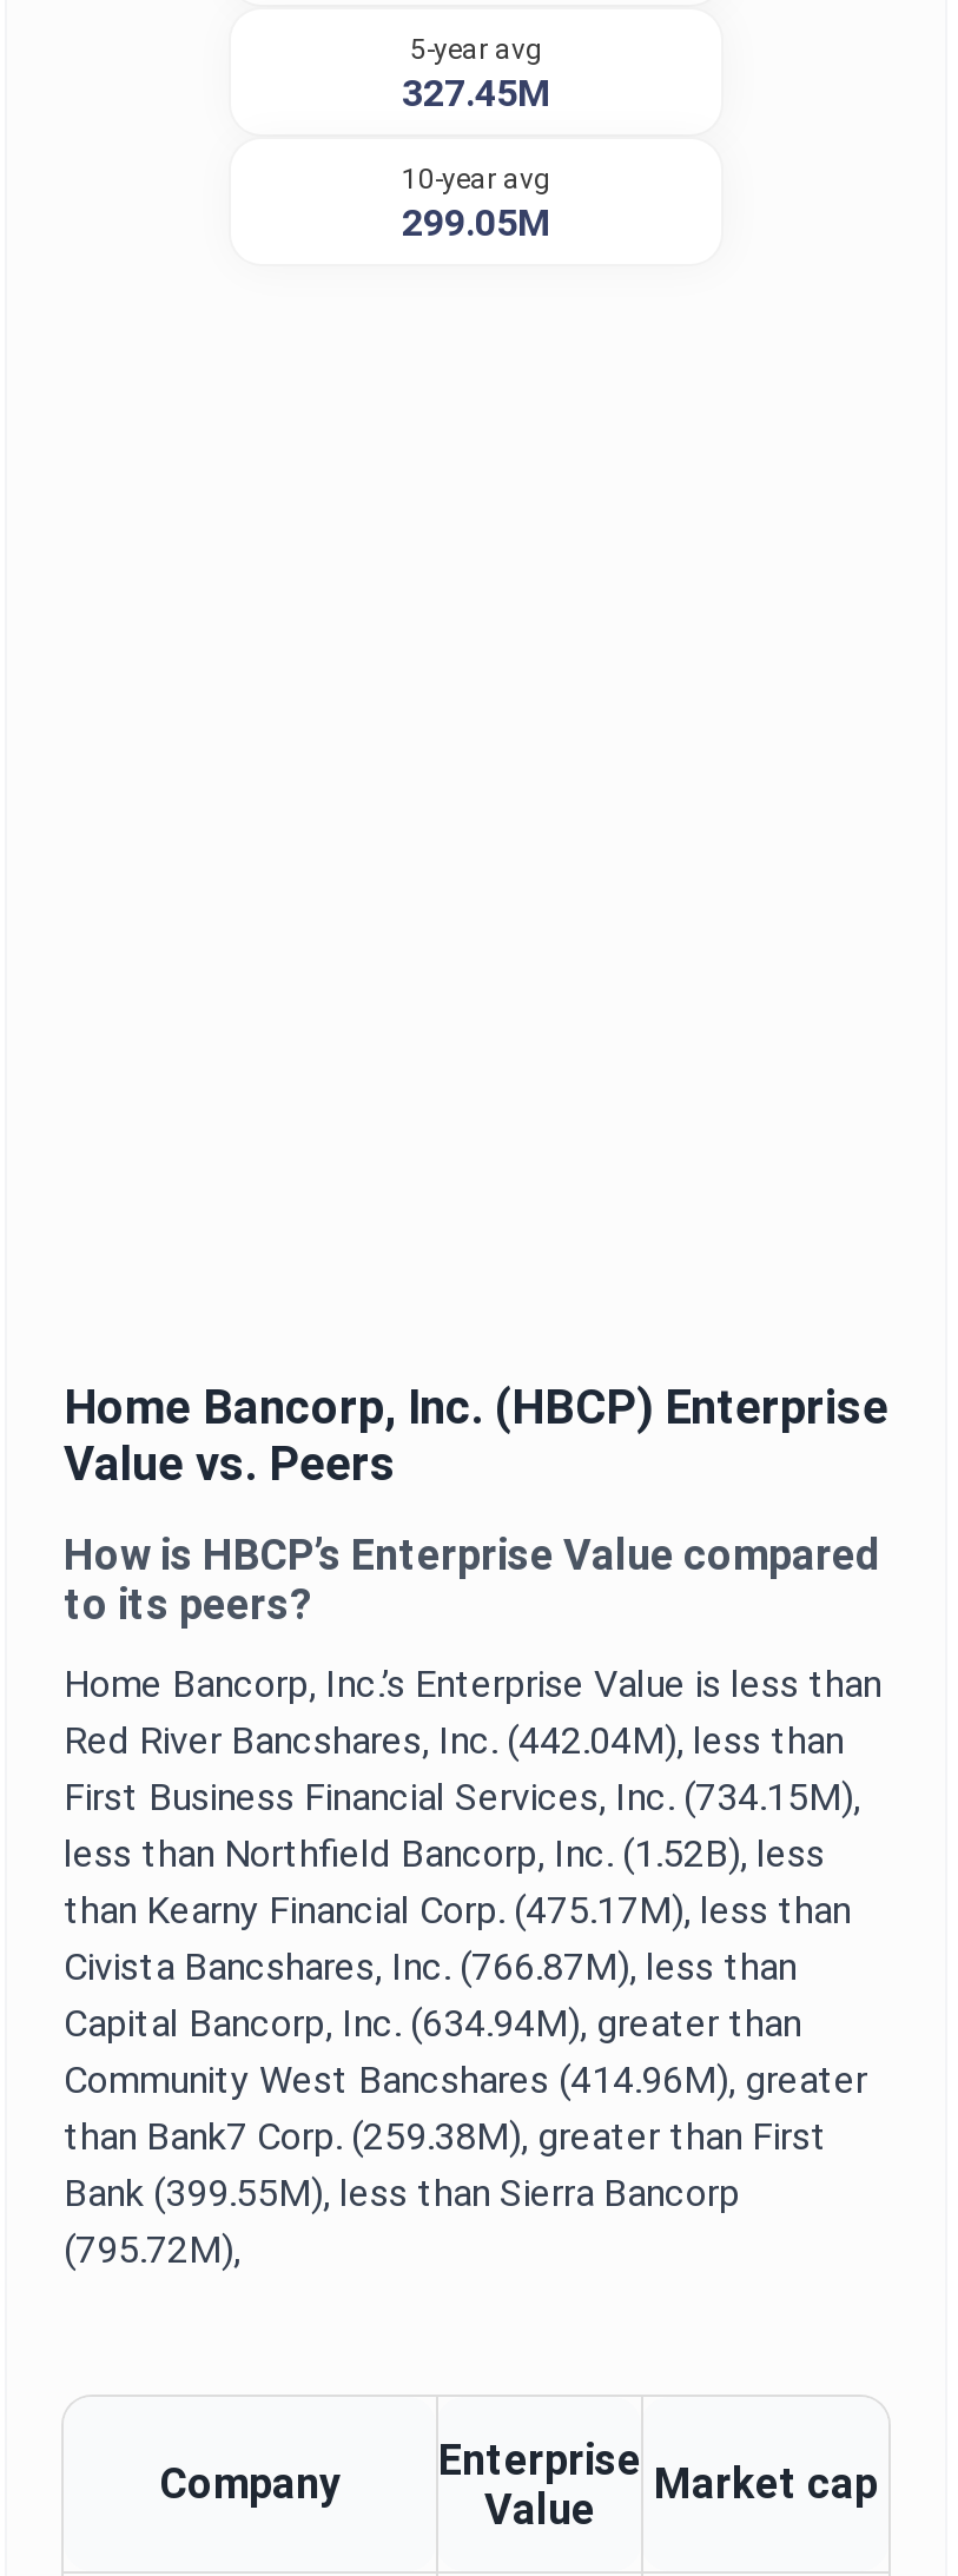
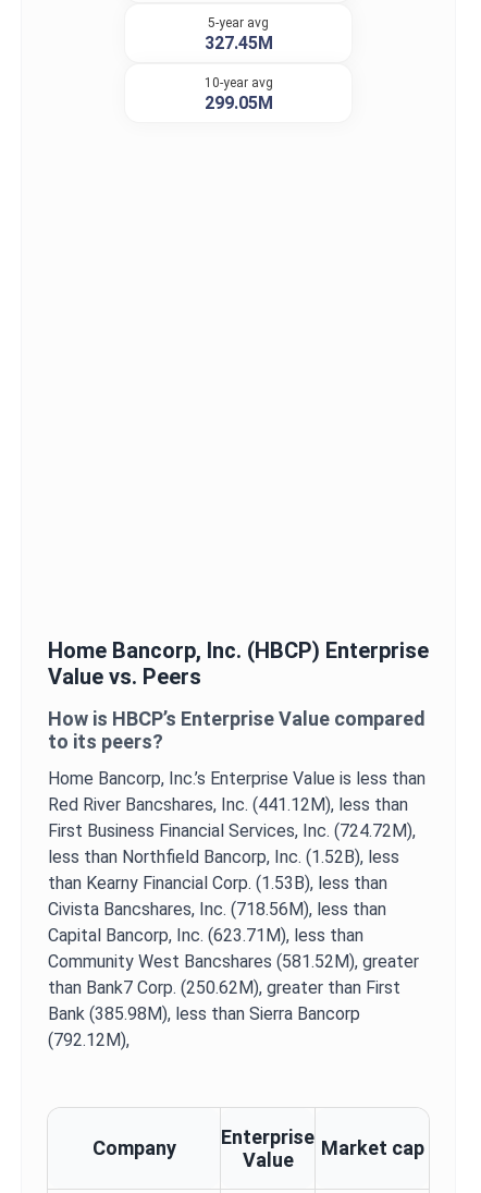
- Red River Bancshares, Inc. (442.04M), less than
+ Red River Bancshares, Inc. (441.12M), less than

- First Business Financial Services, Inc. (734.15M),
+ First Business Financial Services, Inc. (724.72M),

- than Kearny Financial Corp. (475.17M), less than
- Civista Bancshares, Inc. (766.87M), less than
- Capital Bancorp, Inc. (634.94M), greater than
- Community West Bancshares (414.96M), greater
- than Bank7 Corp. (259.38M), greater than First
- Bank (399.55M), less than Sierra Bancorp
- (795.72M),
+ than Kearny Financial Corp. (1.53B), less than
+ Civista Bancshares, Inc. (718.56M), less than
+ Capital Bancorp, Inc. (623.71M), less than
+ Community West Bancshares (581.52M), greater
+ than Bank7 Corp. (250.62M), greater than First
+ Bank (385.98M), less than Sierra Bancorp
+ (792.12M),
